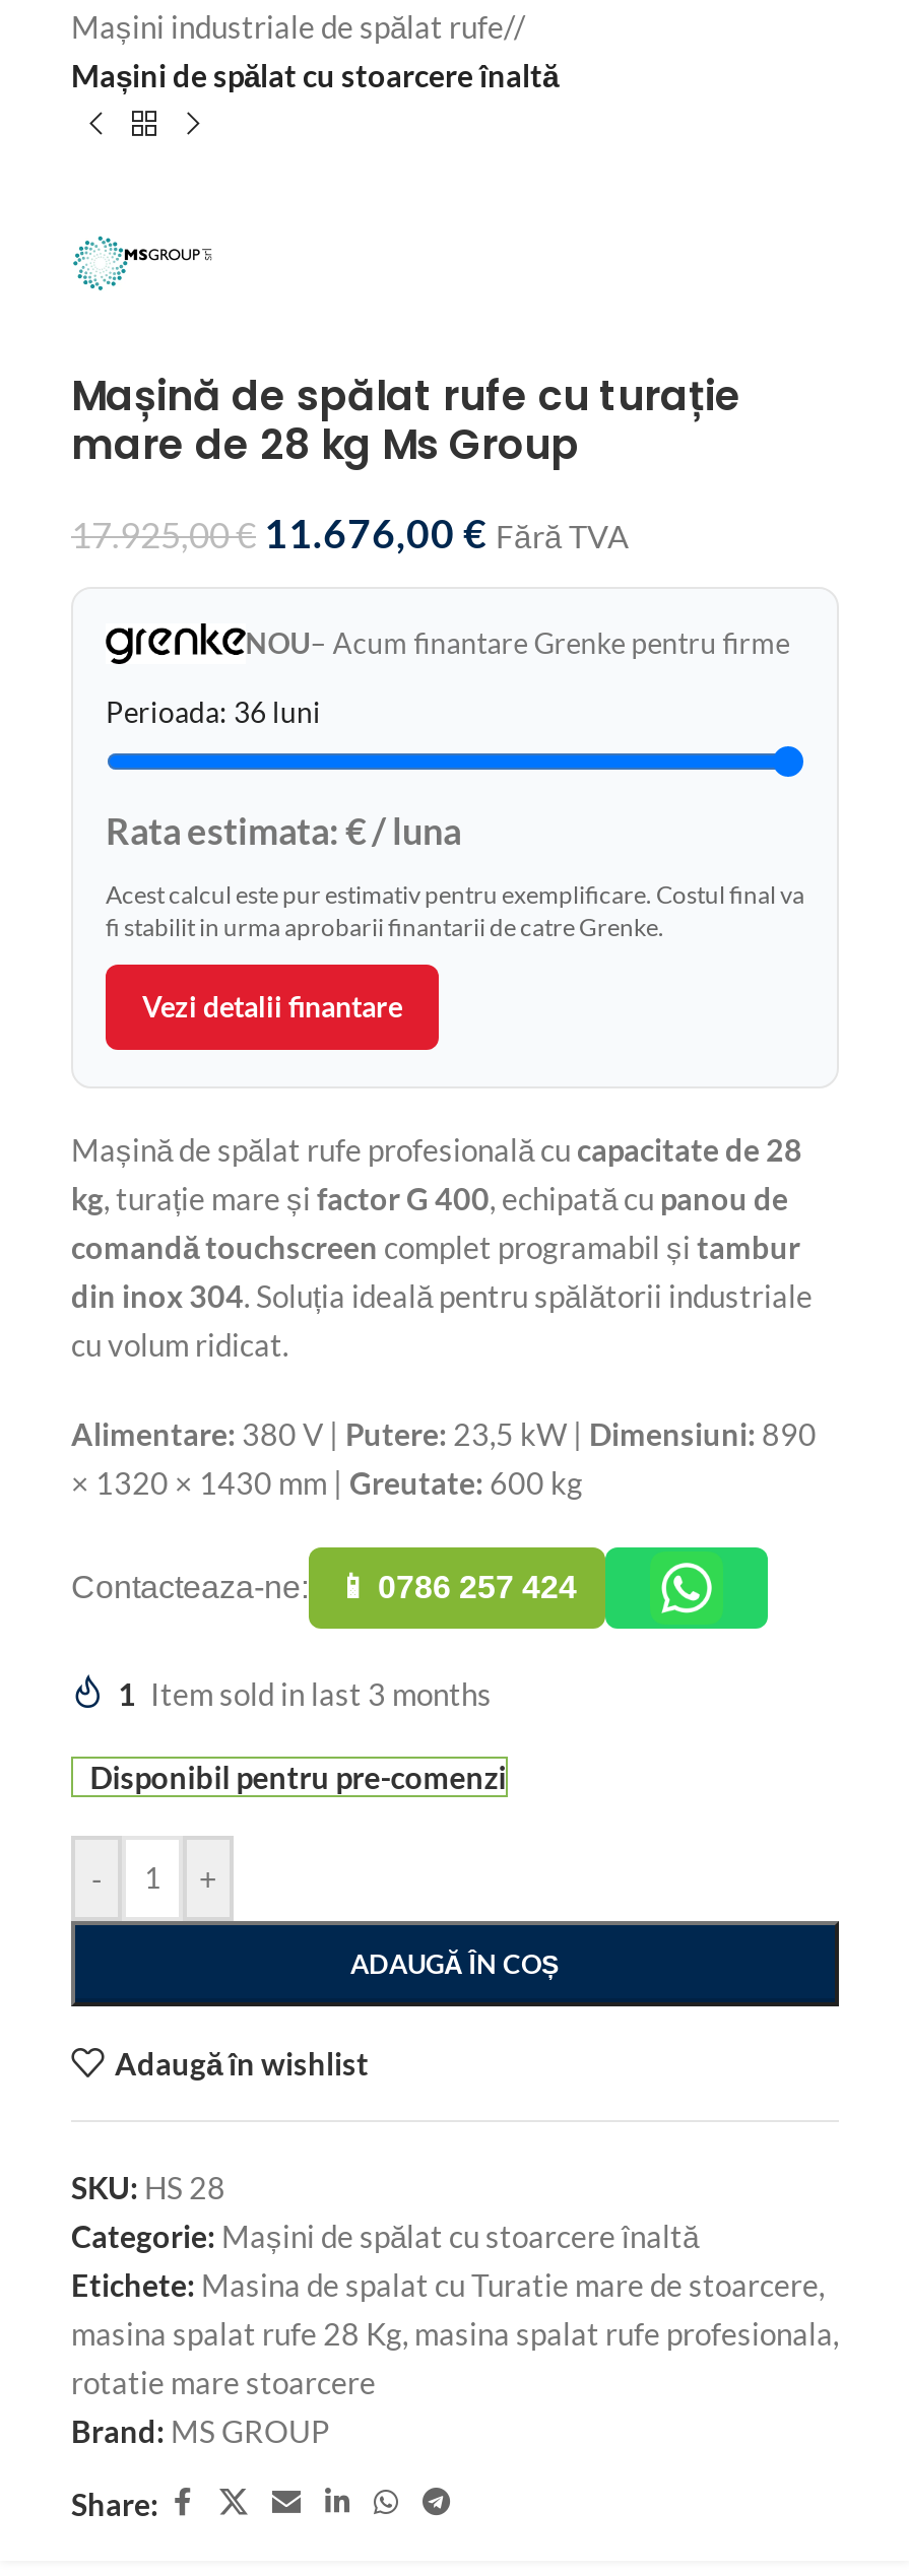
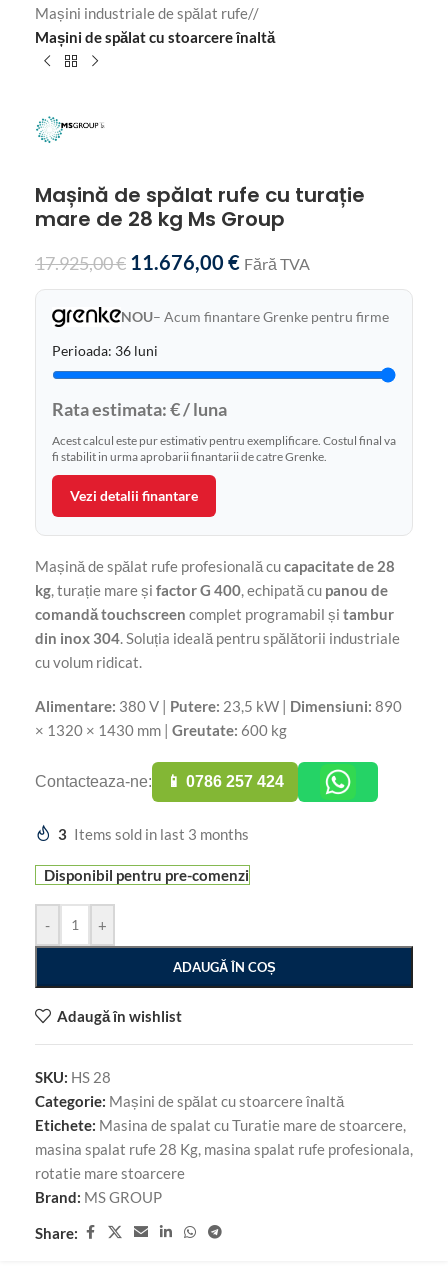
- 1 Item sold in last 3 months
+ 3 Items sold in last 3 months
